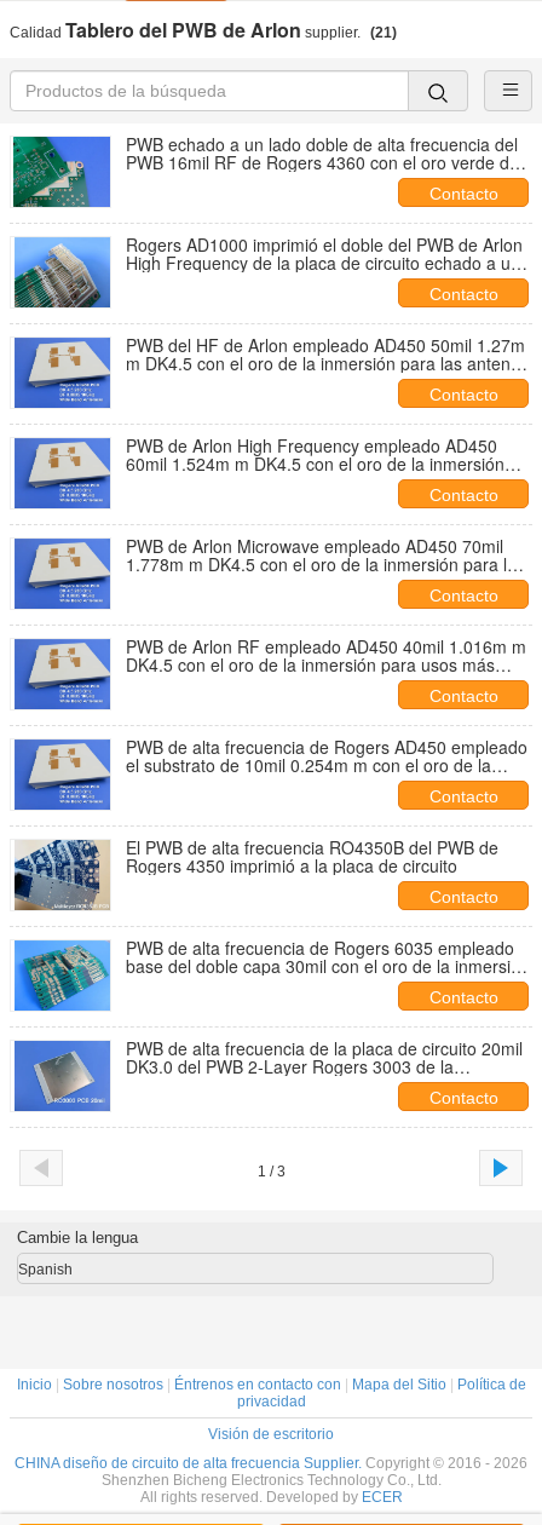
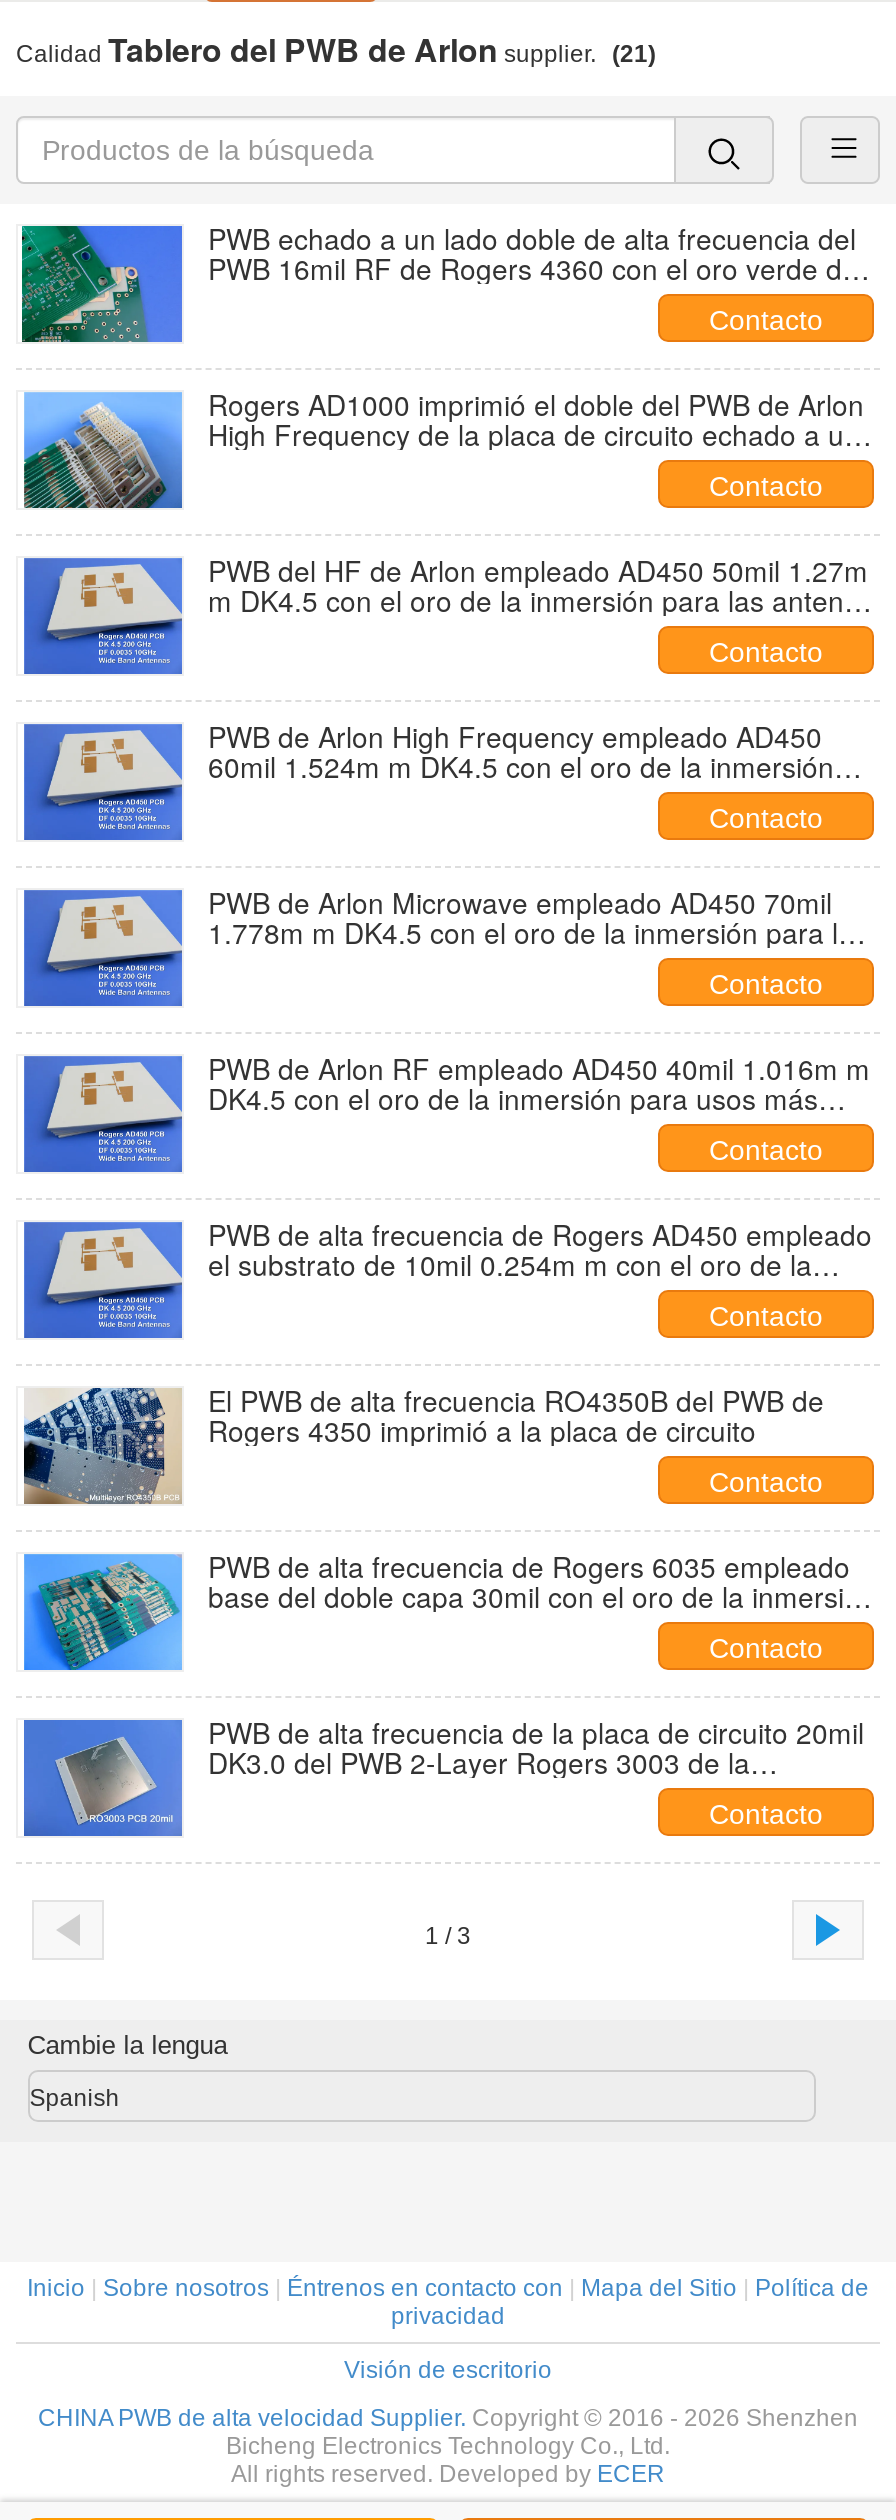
- CHINA diseño de circuito de alta frecuencia Supplier. Copyright © 2016 - 2026
- Shenzhen Bicheng Electronics Technology Co., Ltd.
+ CHINA PWB de alta velocidad Supplier. Copyright © 2016 - 2026 Shenzhen
+ Bicheng Electronics Technology Co., Ltd.
